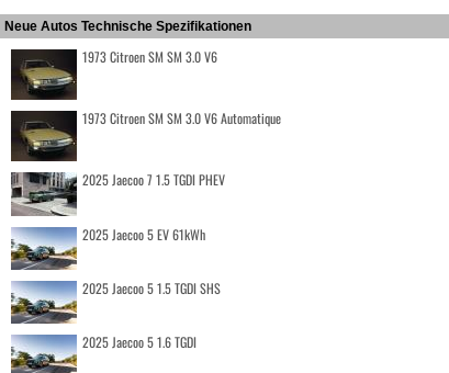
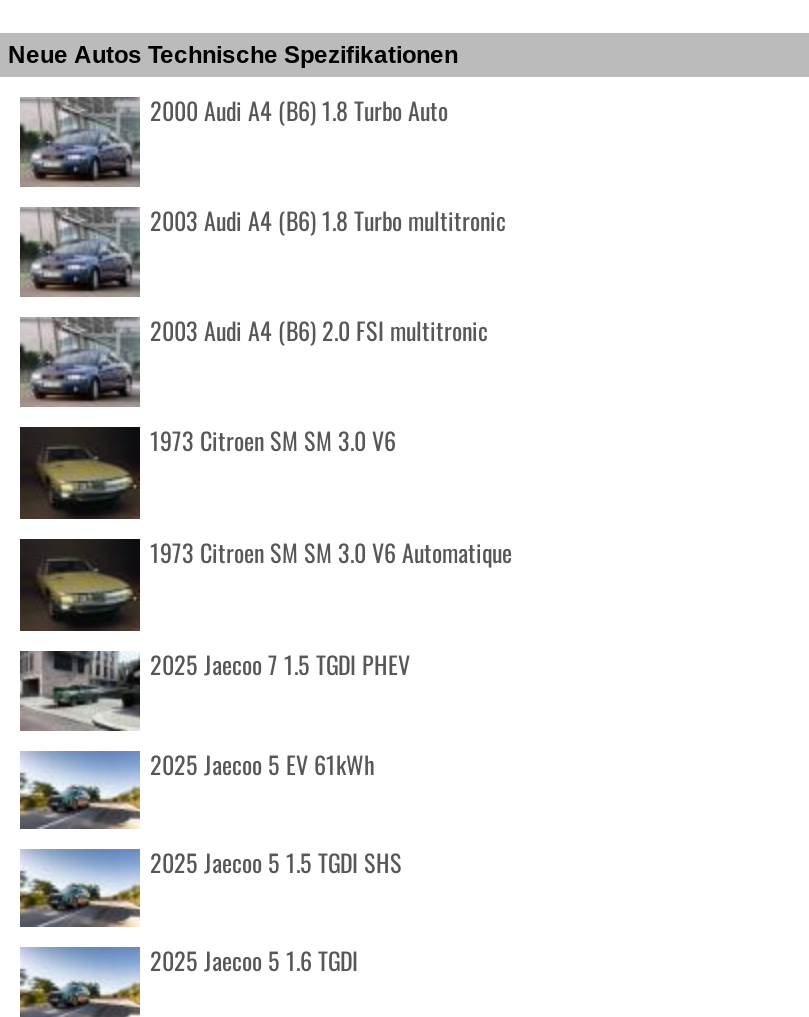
+ [image]
+ 2000 Audi A4 (B6) 1.8 Turbo Auto
+ 2003 Audi A4 (B6) 1.8 Turbo multitronic
+ 2003 Audi A4 (B6) 2.0 FSI multitronic

+ [image]

+ [image]
